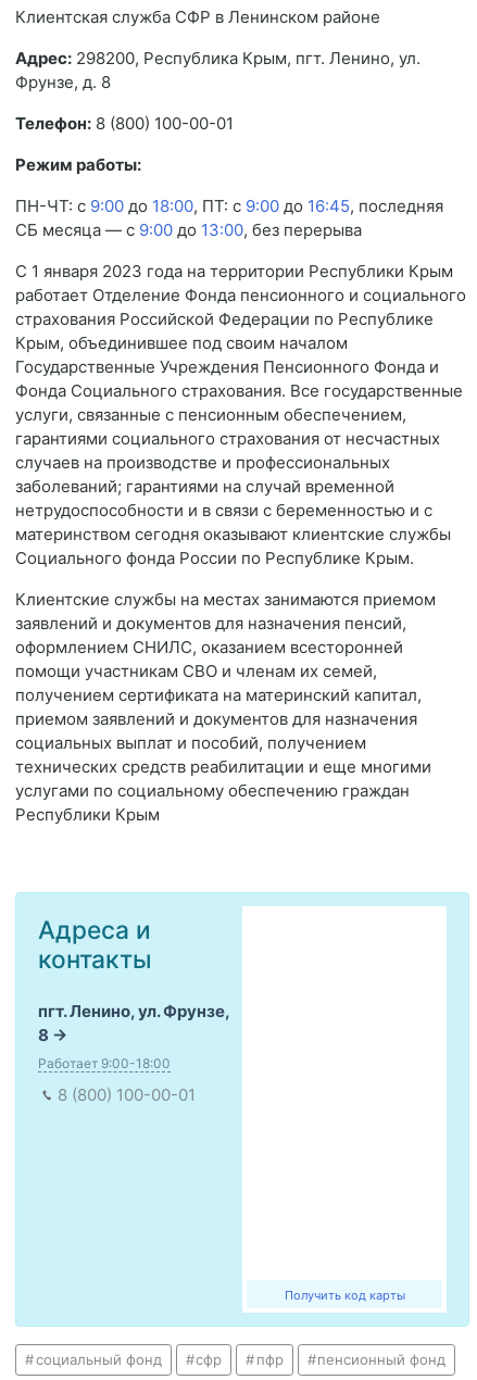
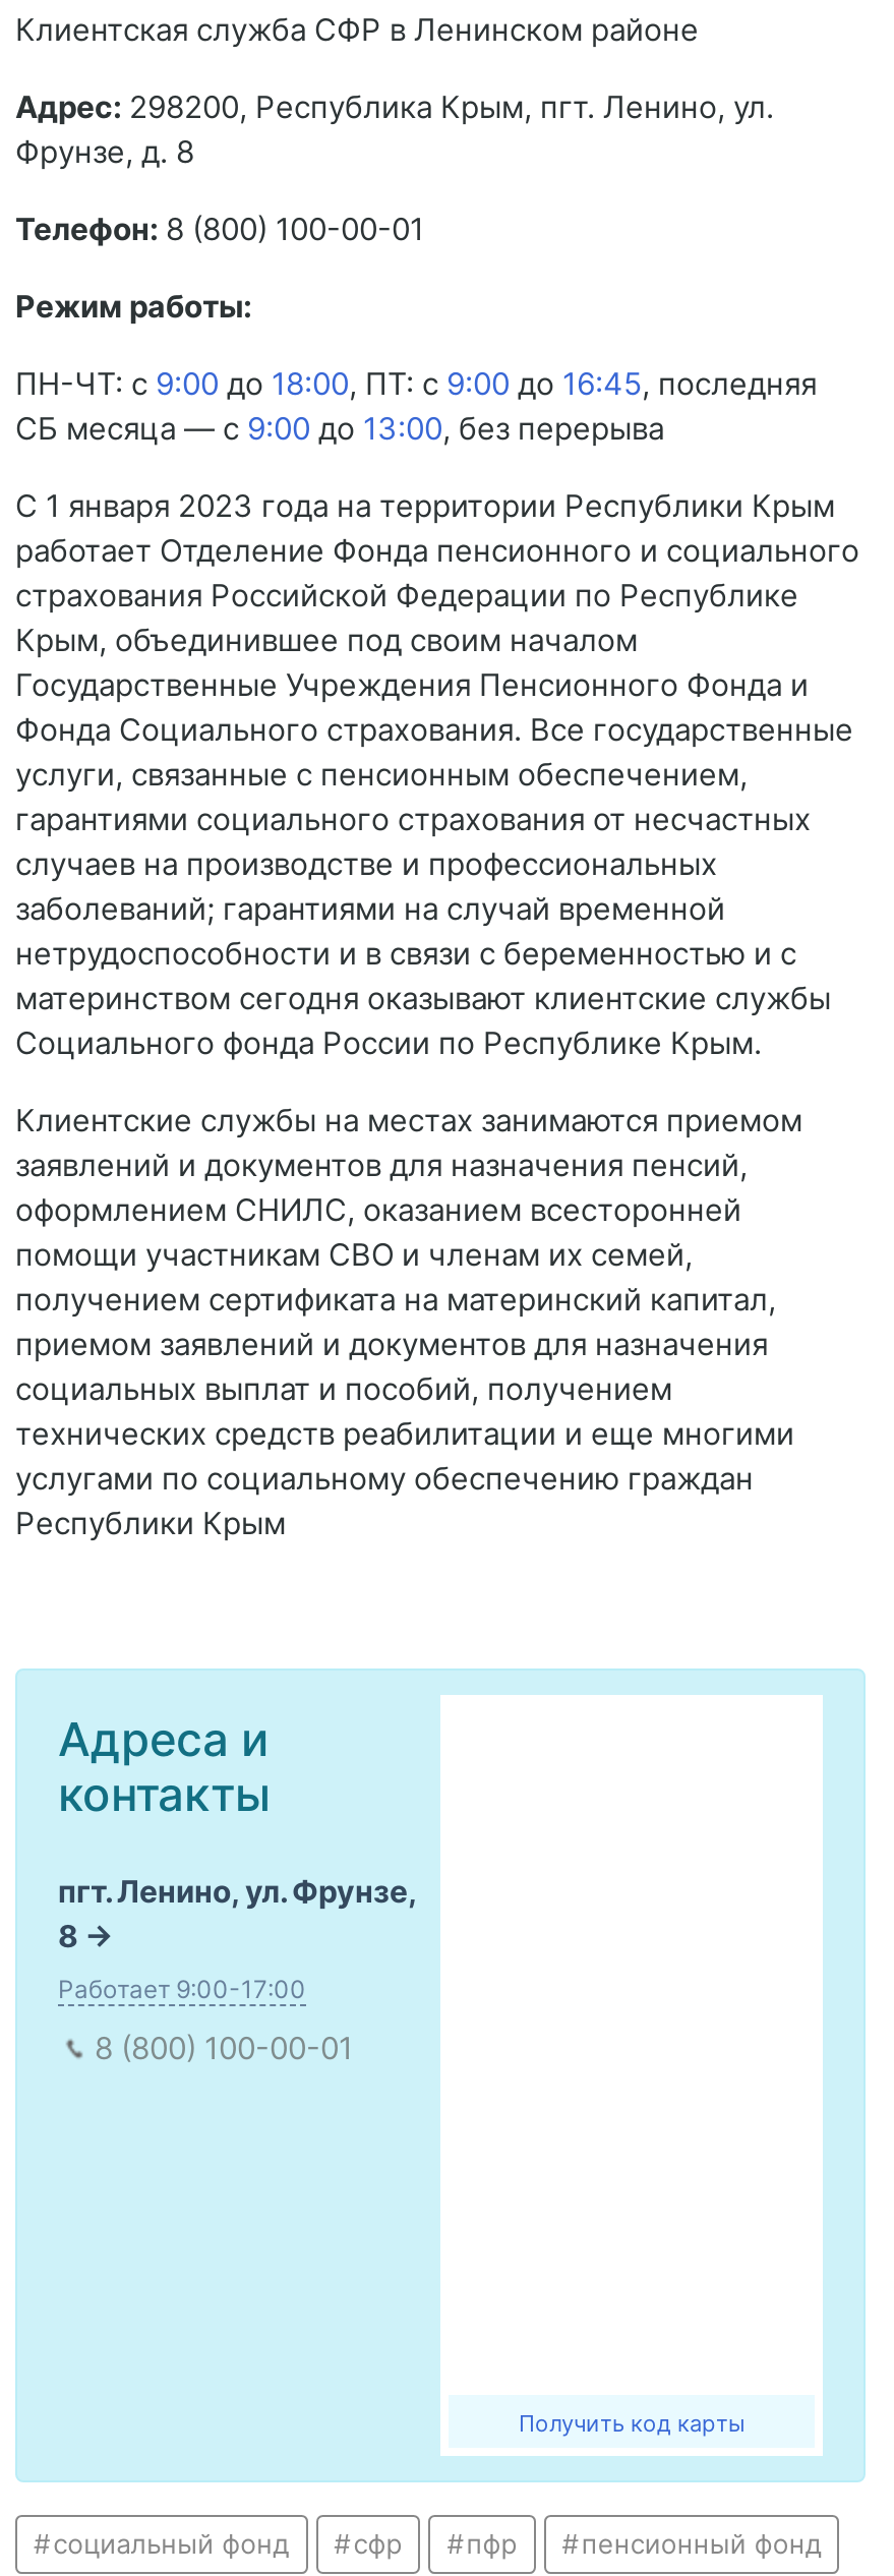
- Работает 9:00-18:00
+ Работает 9:00-17:00
